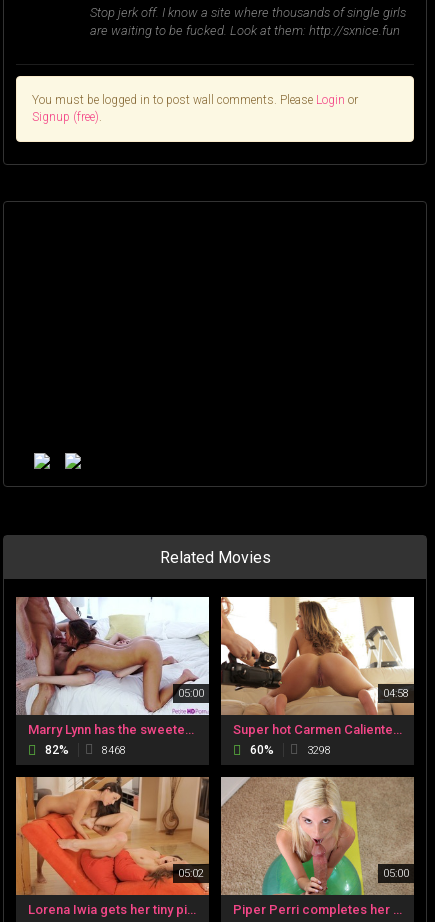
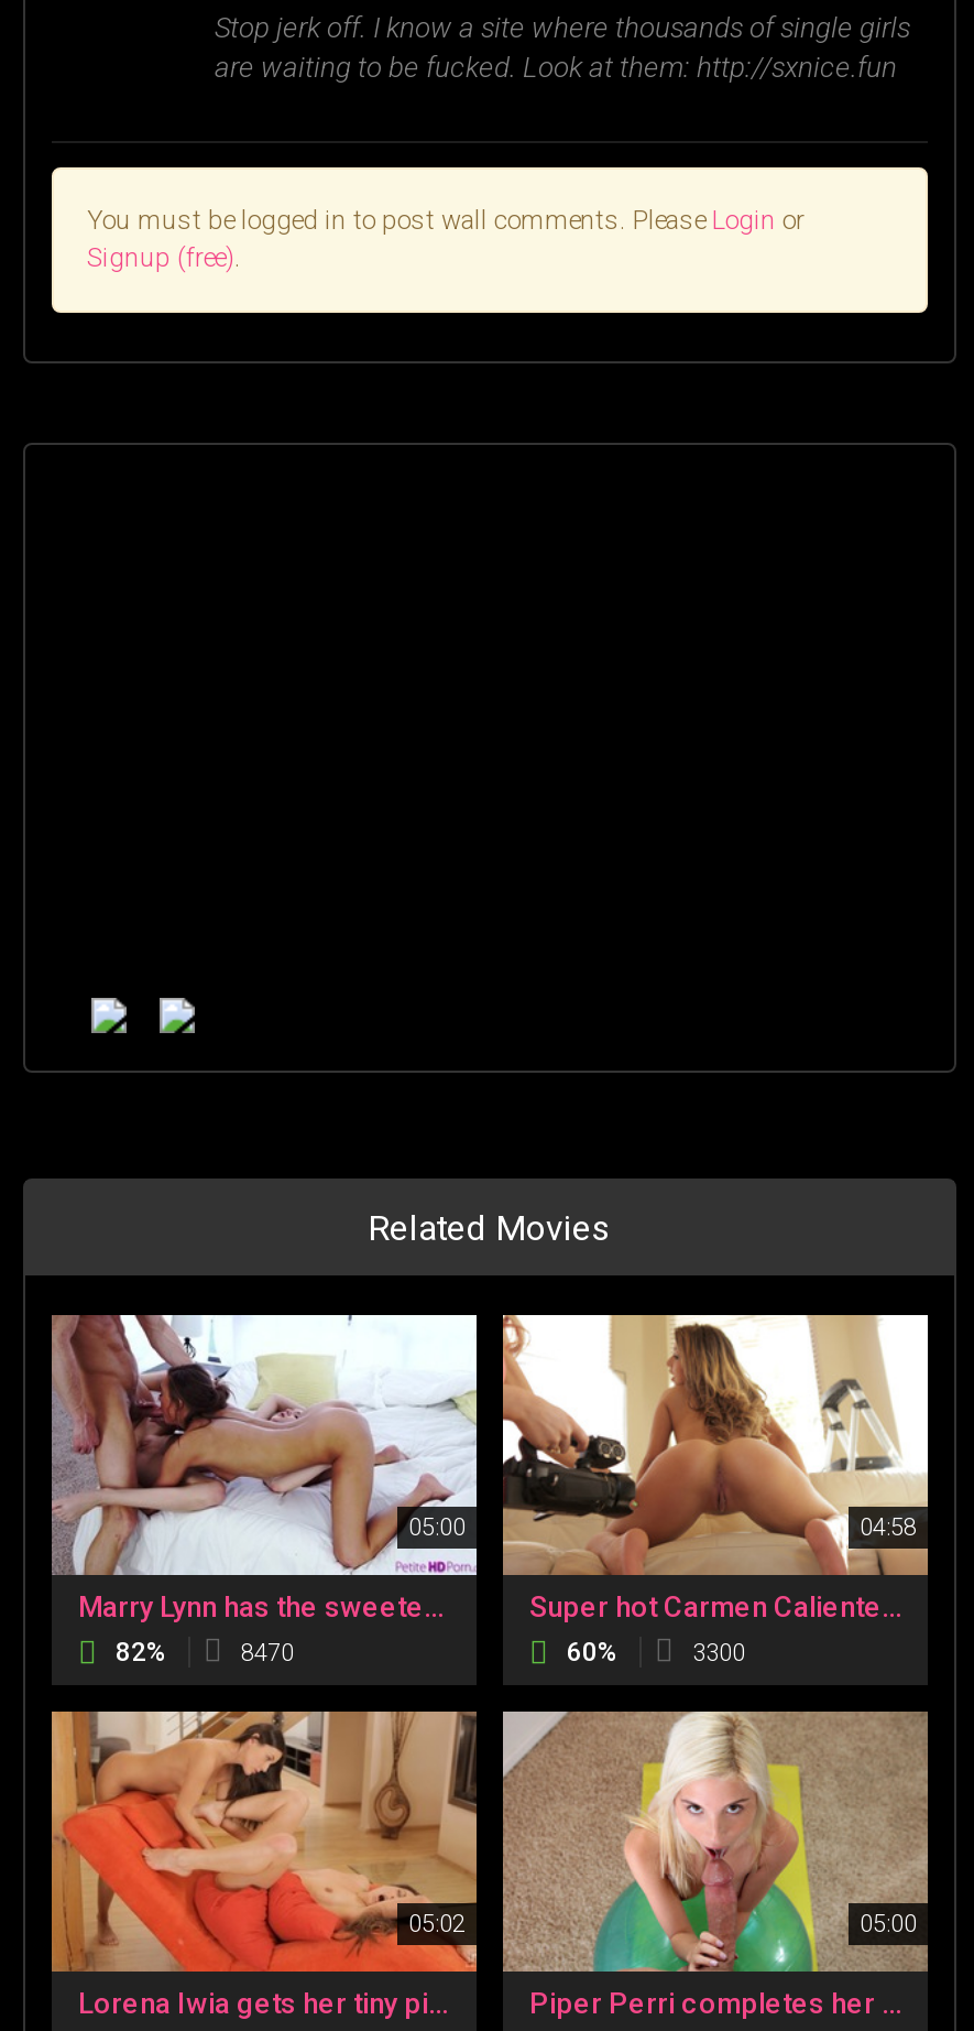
- 8468
+ 8470

- 3298
+ 3300
